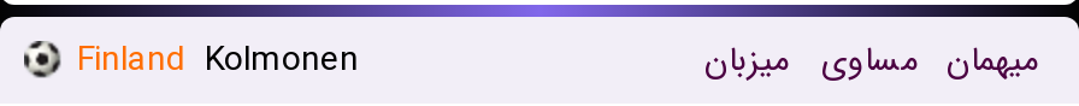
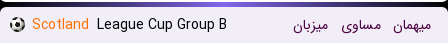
- Finland Kolmonen
+ Scotland League Cup Group B
